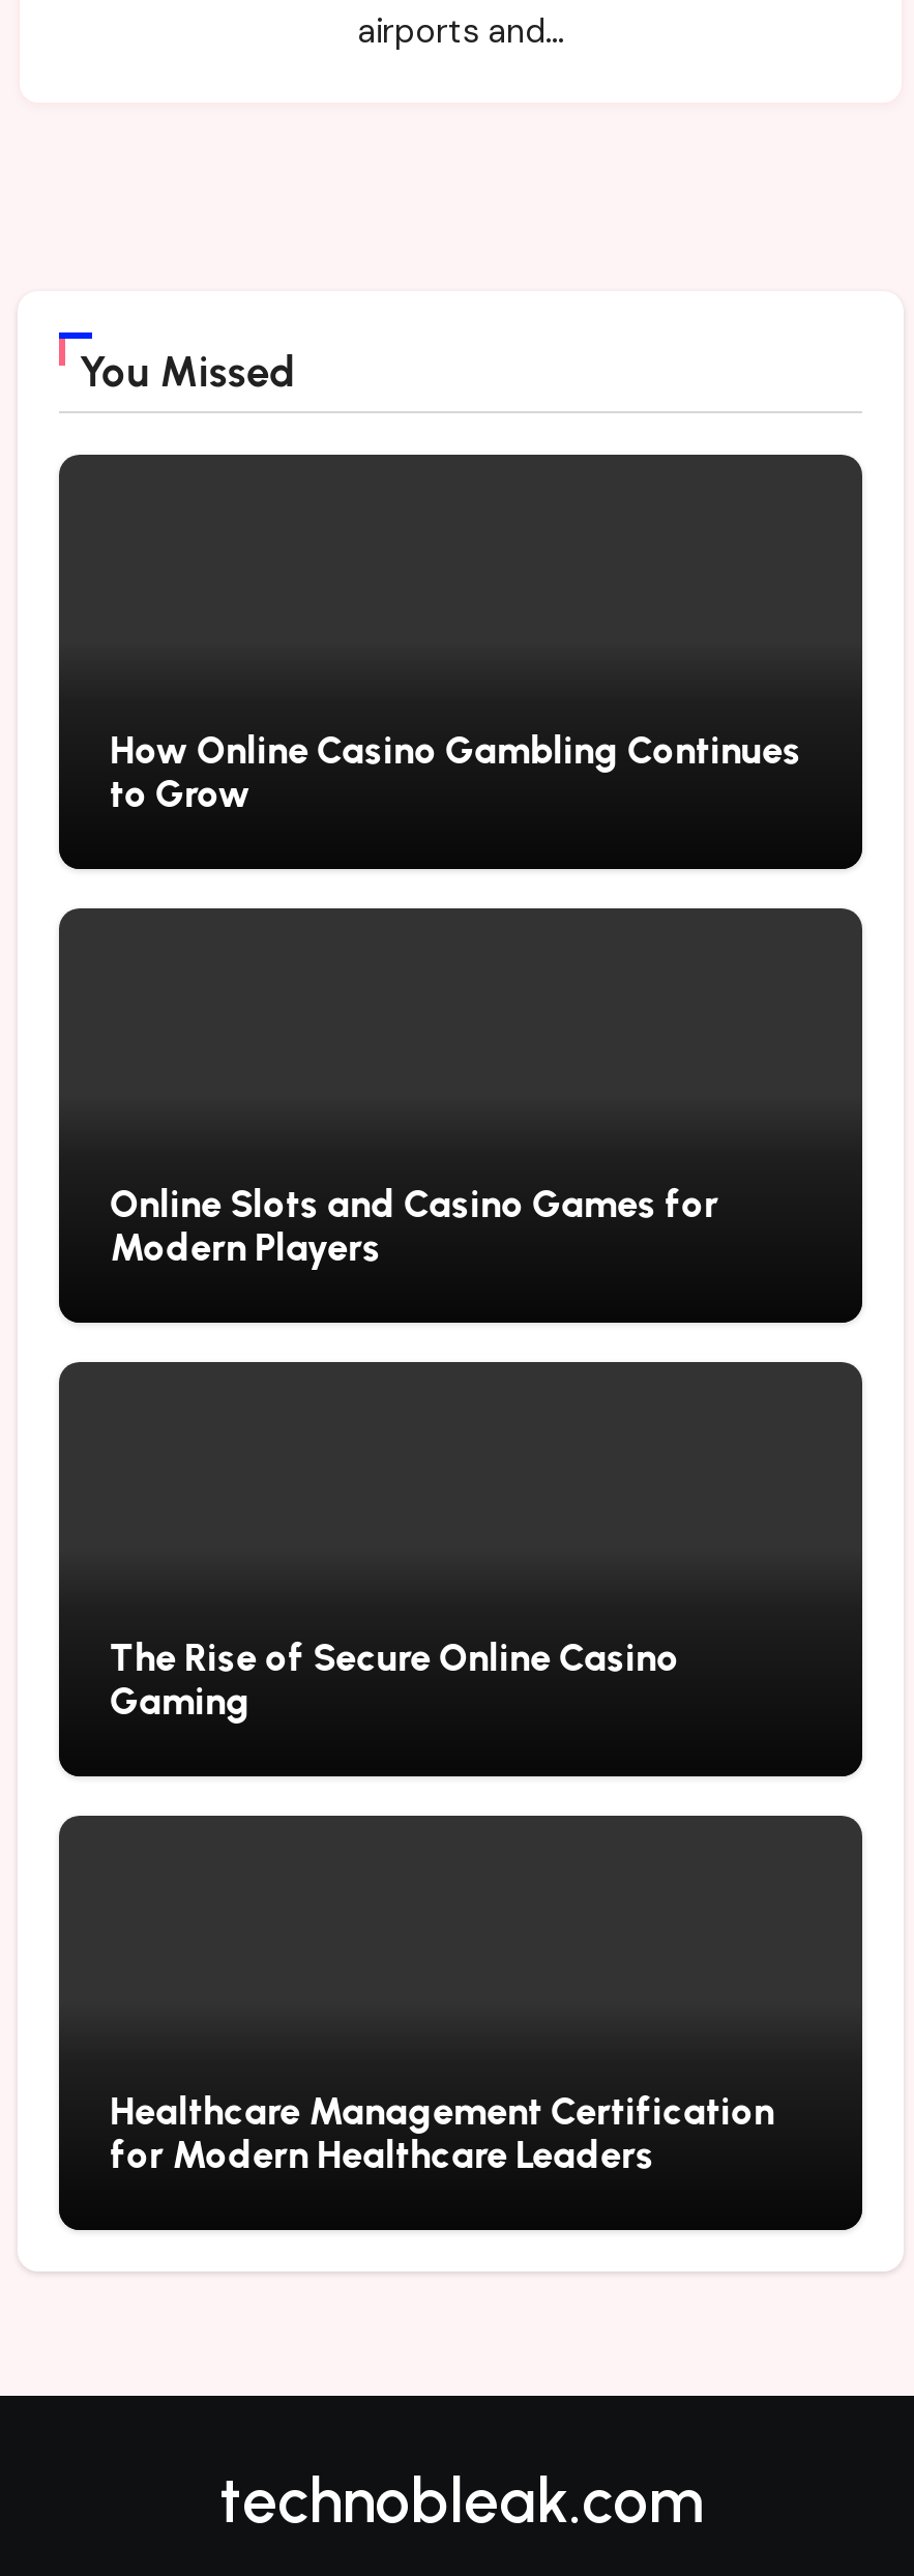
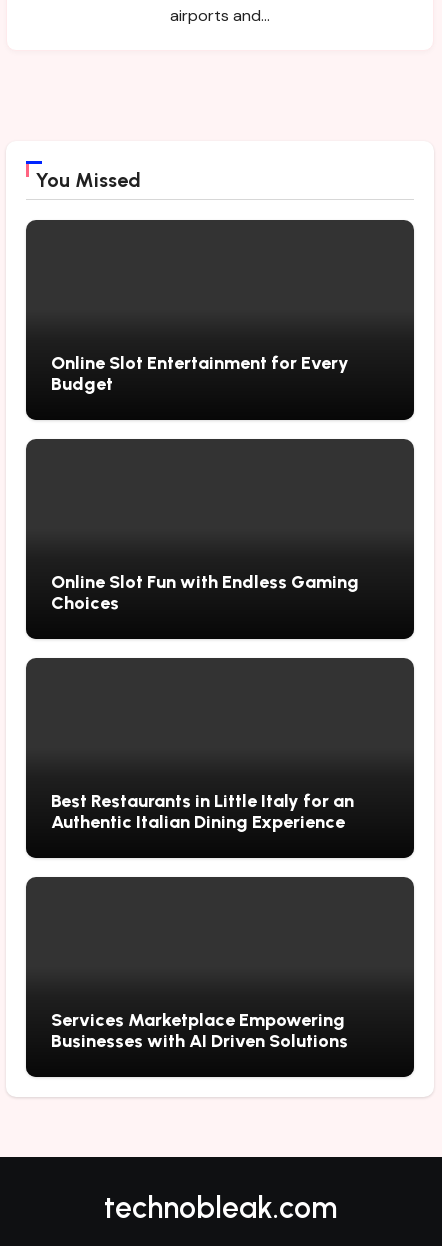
- How Online Casino Gambling Continues
- to Grow
+ Online Slot Entertainment for Every
+ Budget

- Online Slots and Casino Games for
- Modern Players
+ Online Slot Fun with Endless Gaming
+ Choices

- The Rise of Secure Online Casino
- Gaming
+ Best Restaurants in Little Italy for an
+ Authentic Italian Dining Experience

- Healthcare Management Certification
- for Modern Healthcare Leaders
+ Services Marketplace Empowering
+ Businesses with AI Driven Solutions
